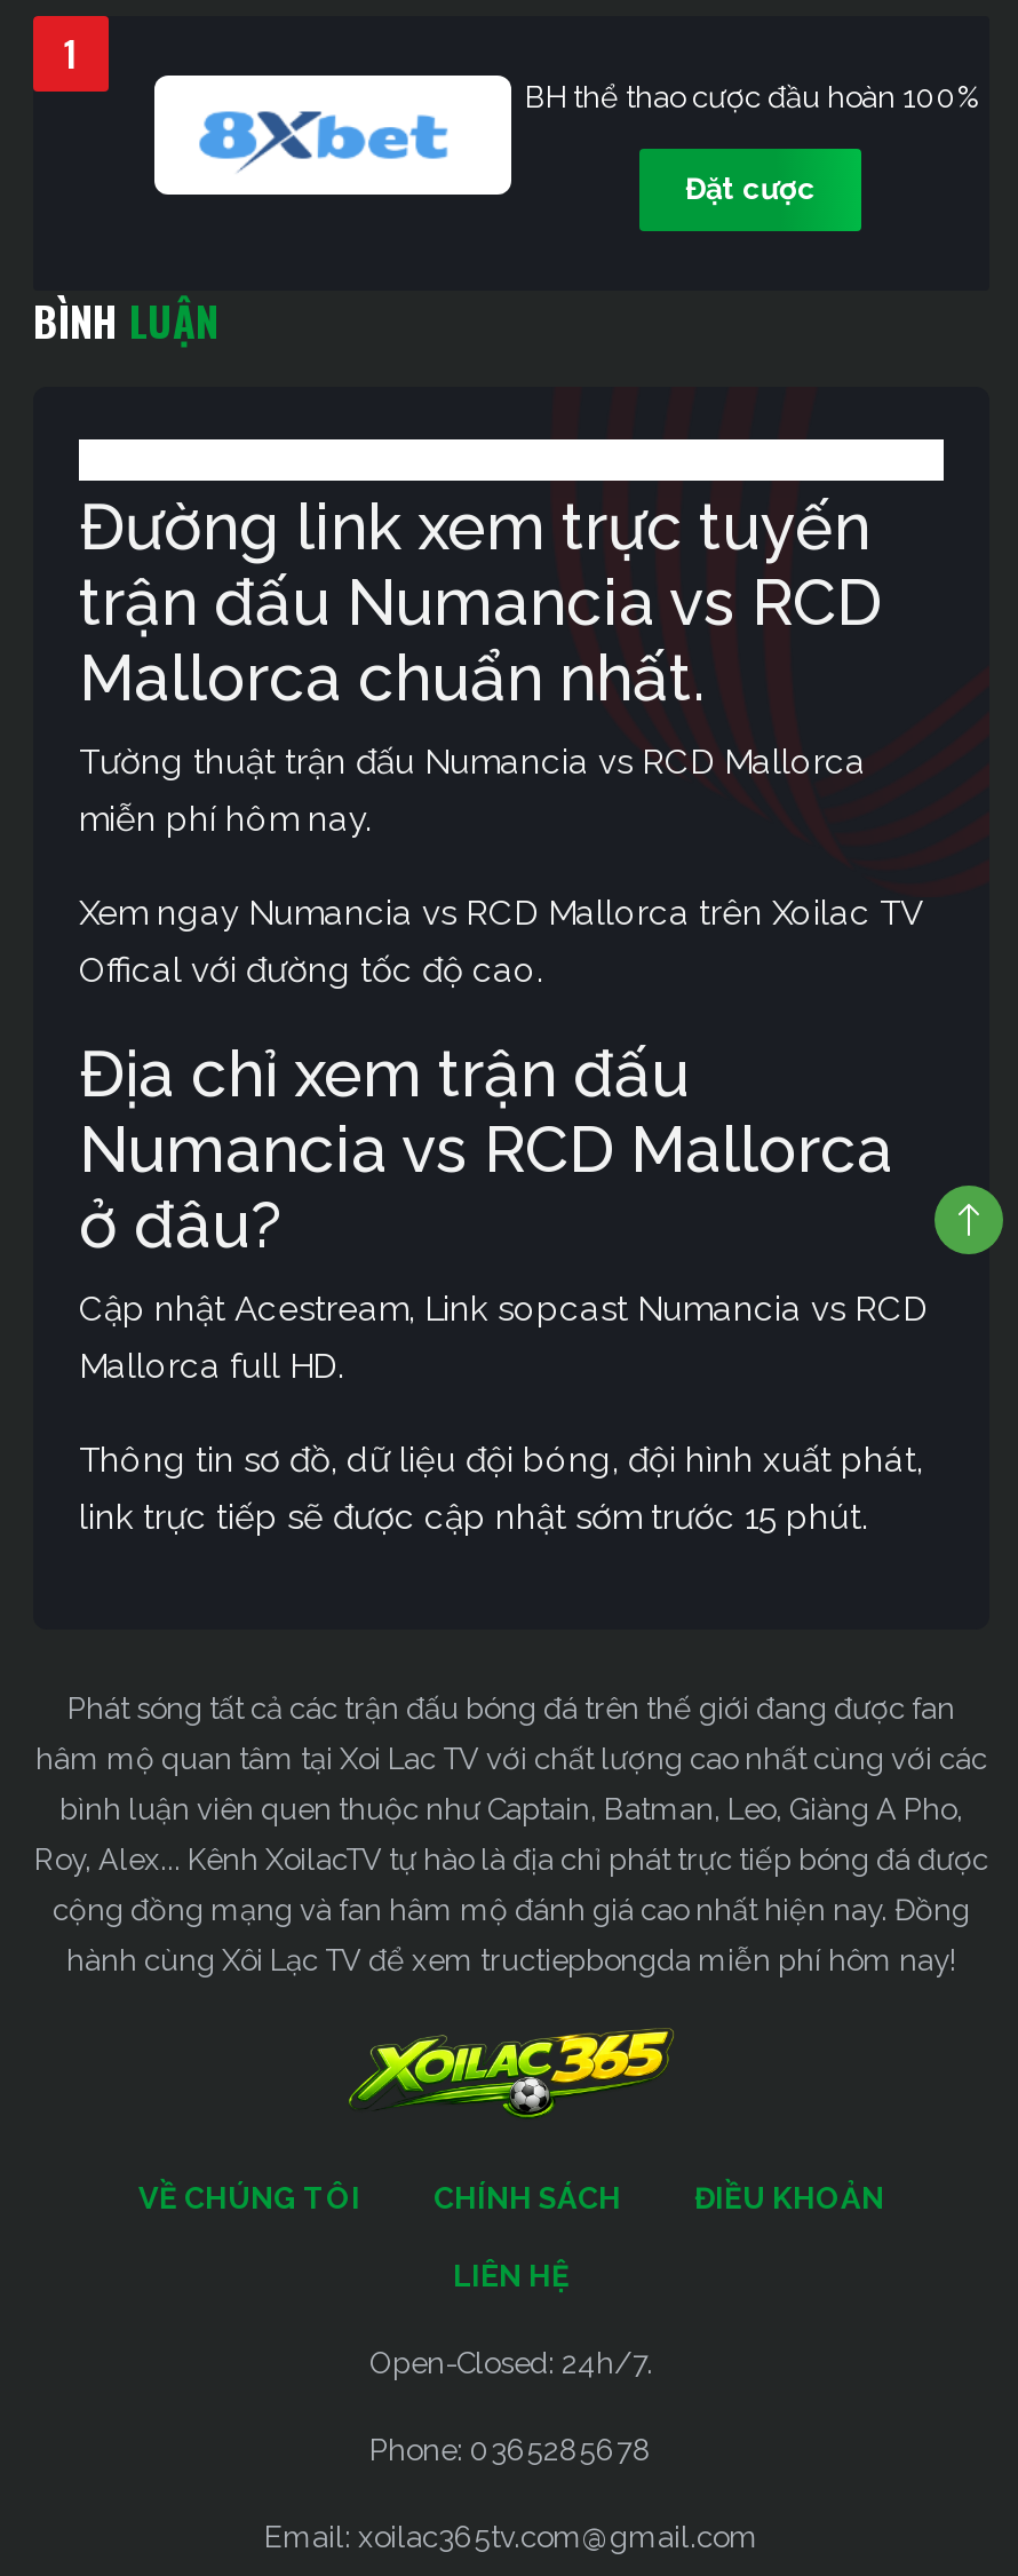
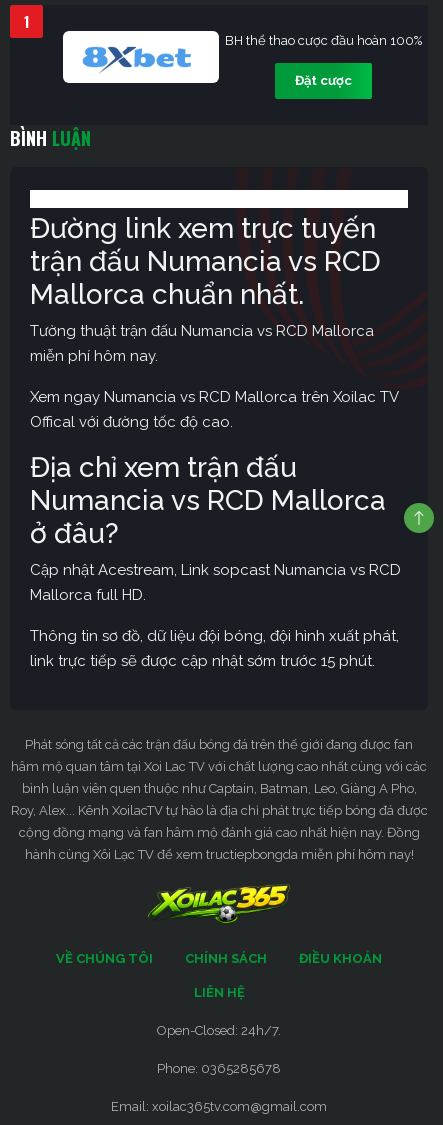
- [image]
+ [image]
